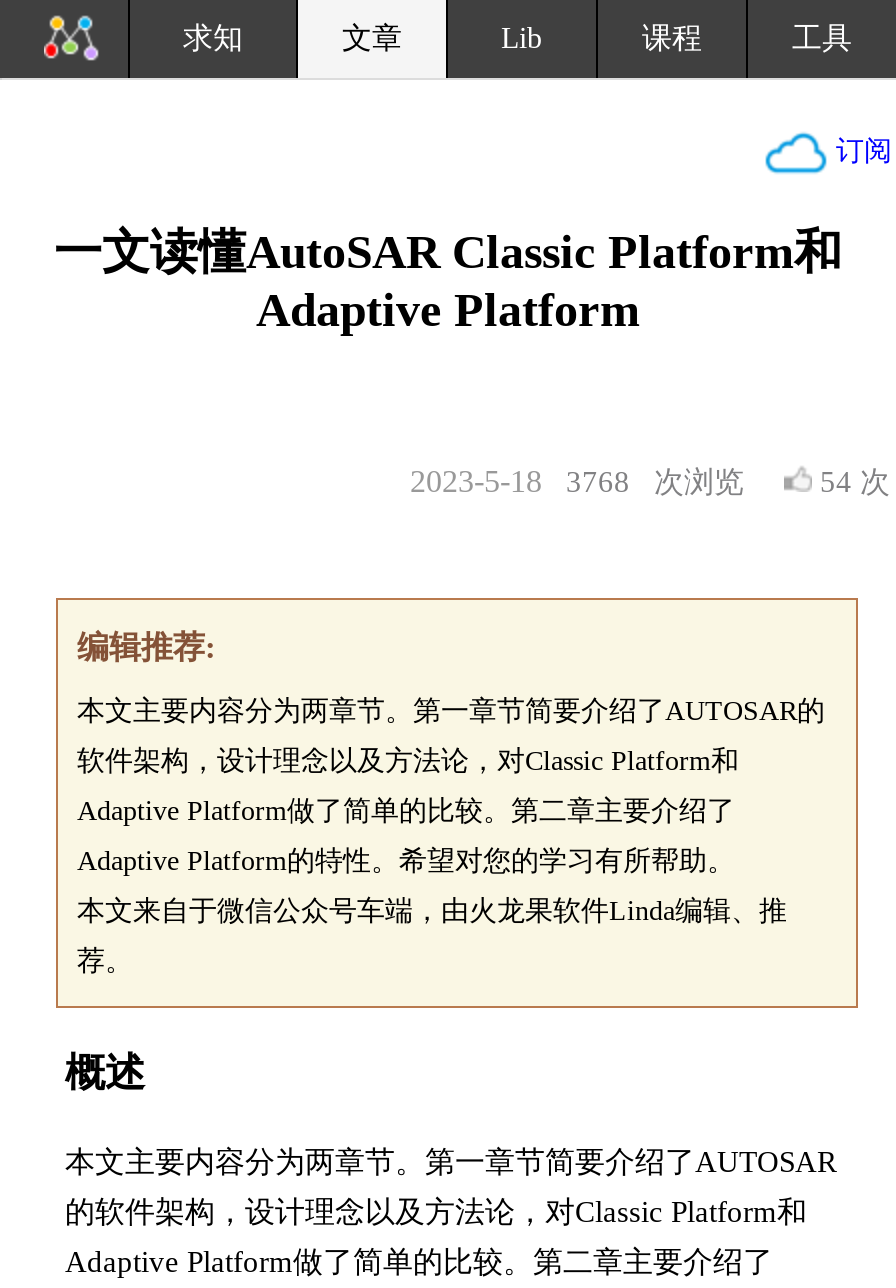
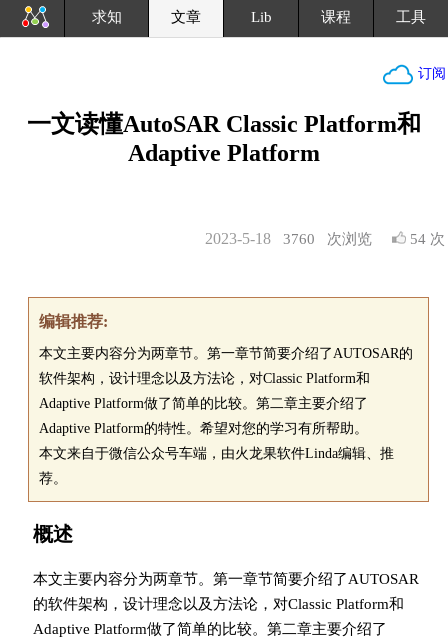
- 2023-5-18 3768 次浏览 54 次
+ 2023-5-18 3760 次浏览 54 次
